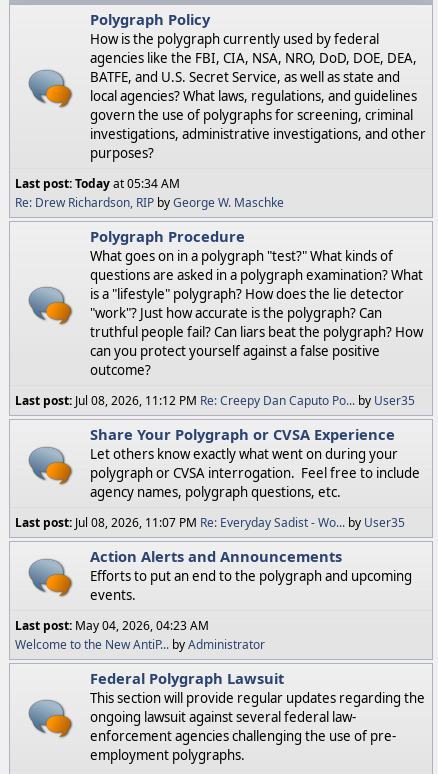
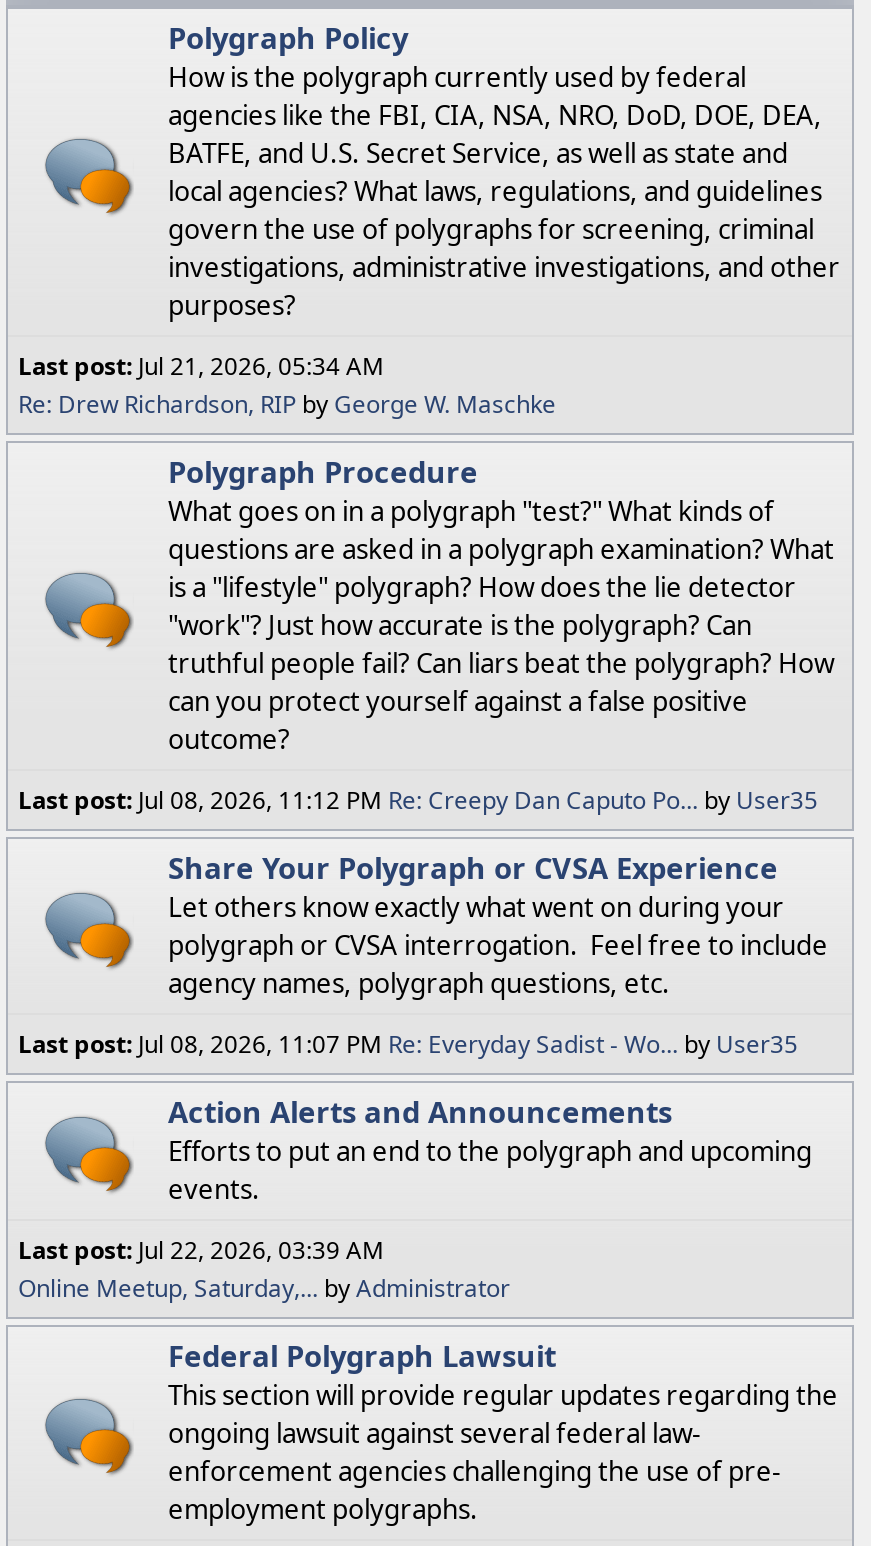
- Last post: Today at 05:34 AM
+ Last post: Jul 21, 2026, 05:34 AM

- Last post: May 04, 2026, 04:23 AM
- Welcome to the New AntiP... by Administrator
+ Last post: Jul 22, 2026, 03:39 AM
+ Online Meetup, Saturday,... by Administrator
